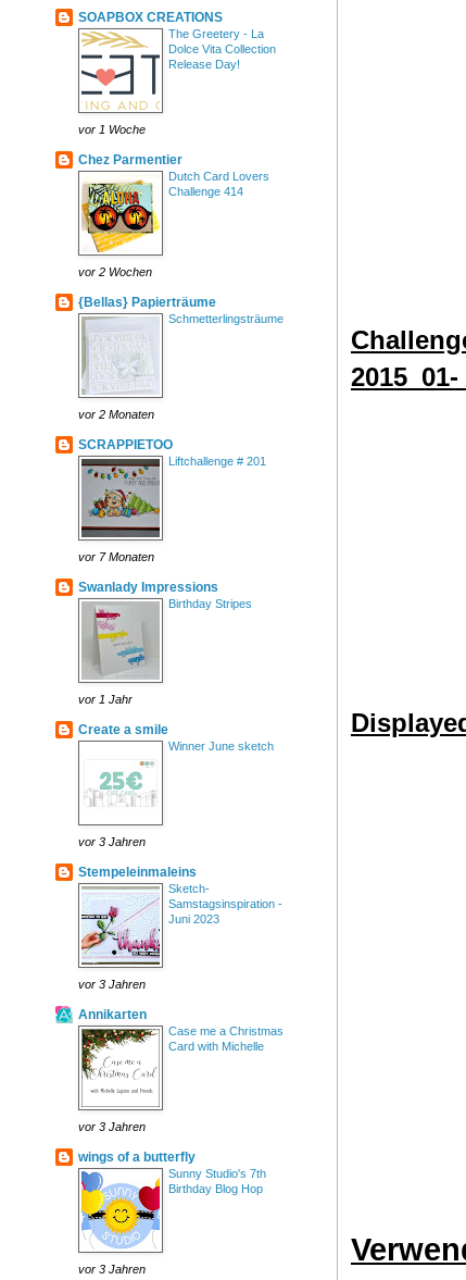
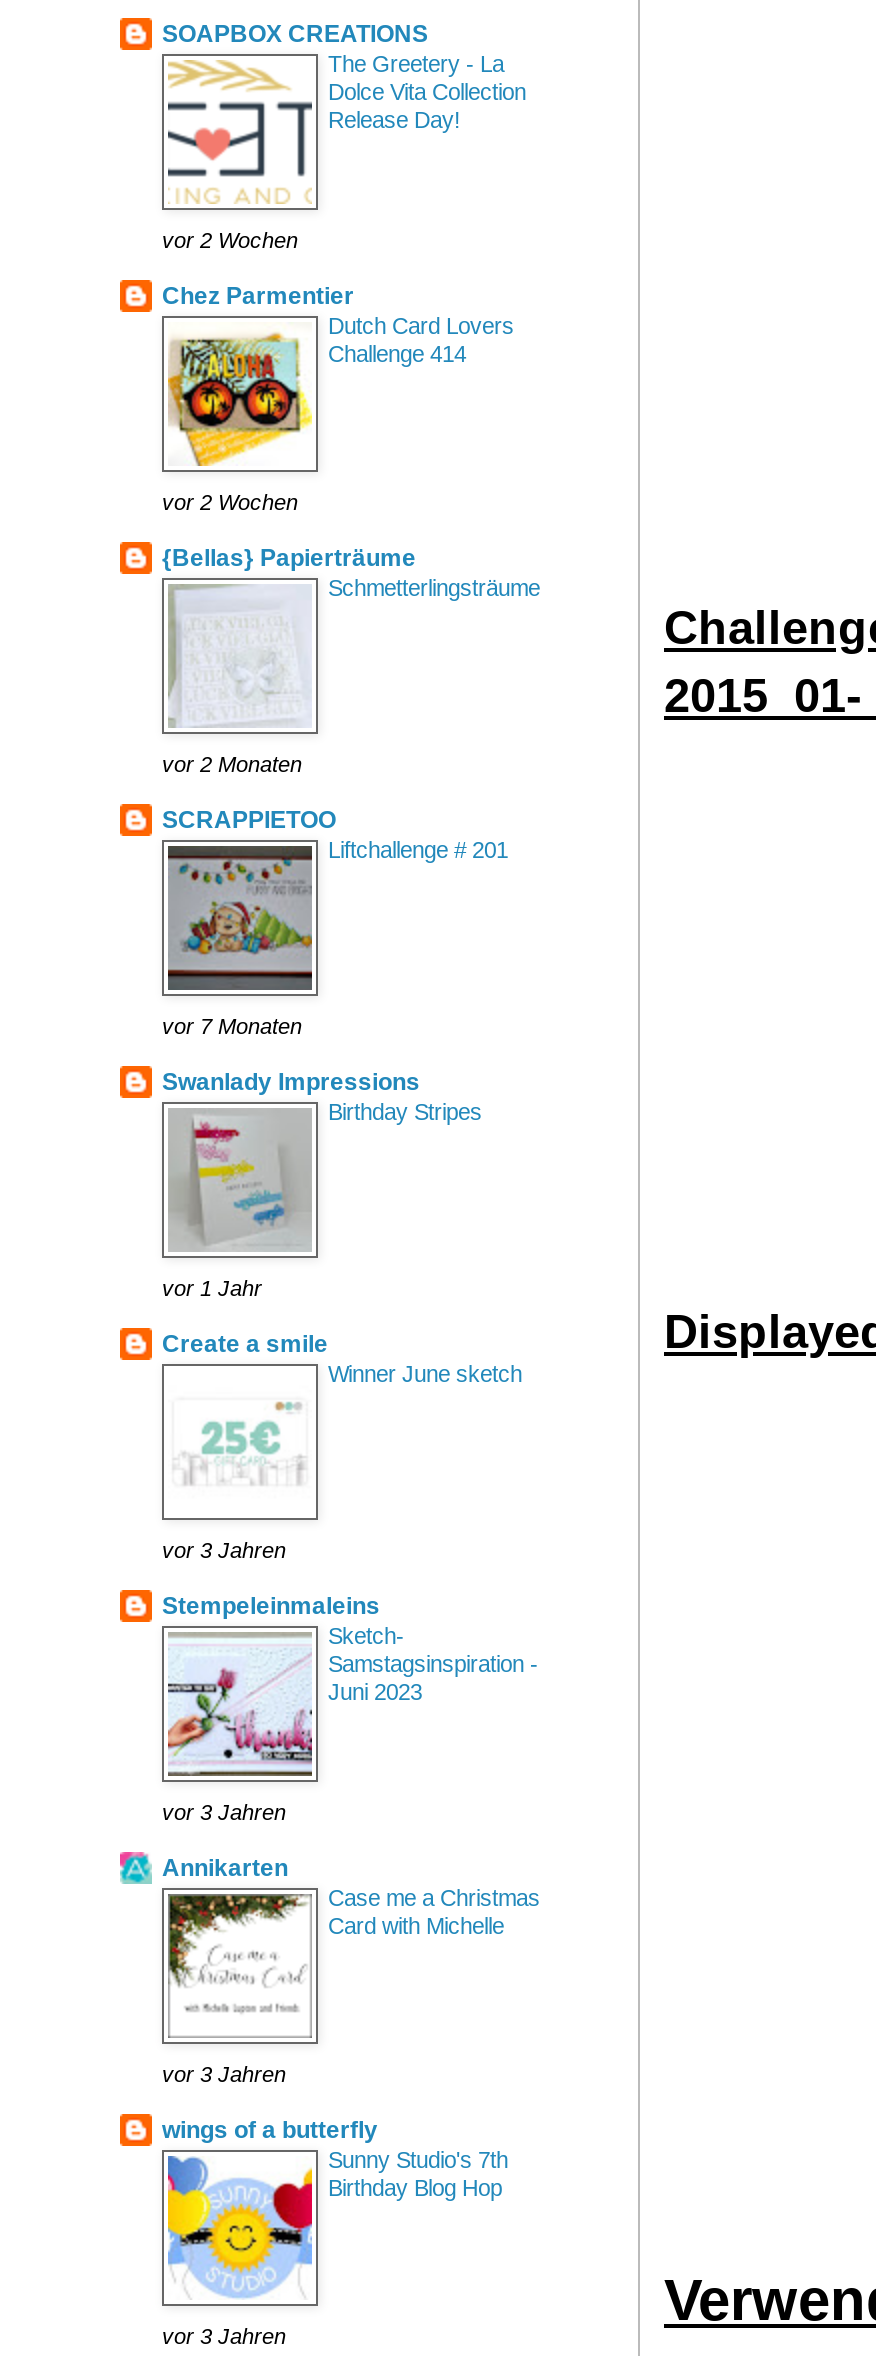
- vor 1 Woche
+ vor 2 Wochen
